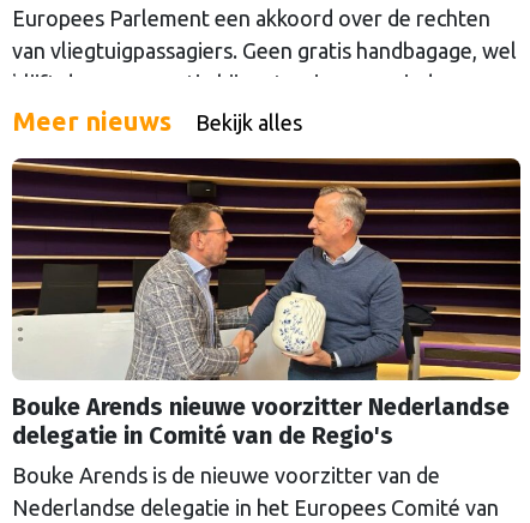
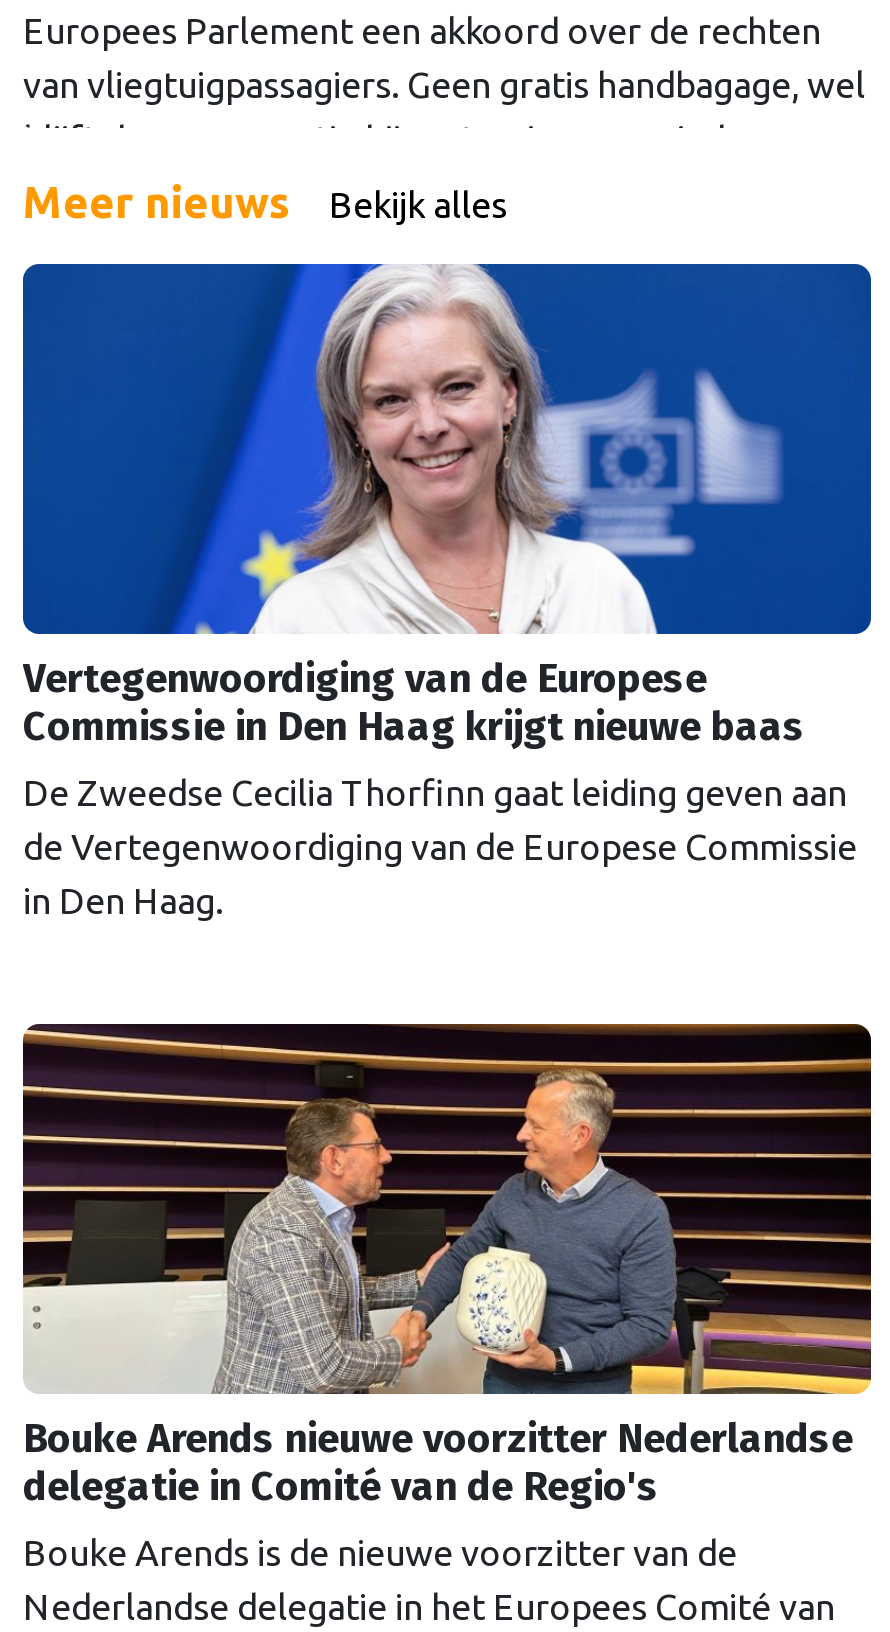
+ [image]
+ Vertegenwoordiging van de Europese
+ Commissie in Den Haag krijgt nieuwe baas
+ De Zweedse Cecilia Thorfinn gaat leiding geven aan
+ de Vertegenwoordiging van de Europese Commissie
+ in Den Haag.
